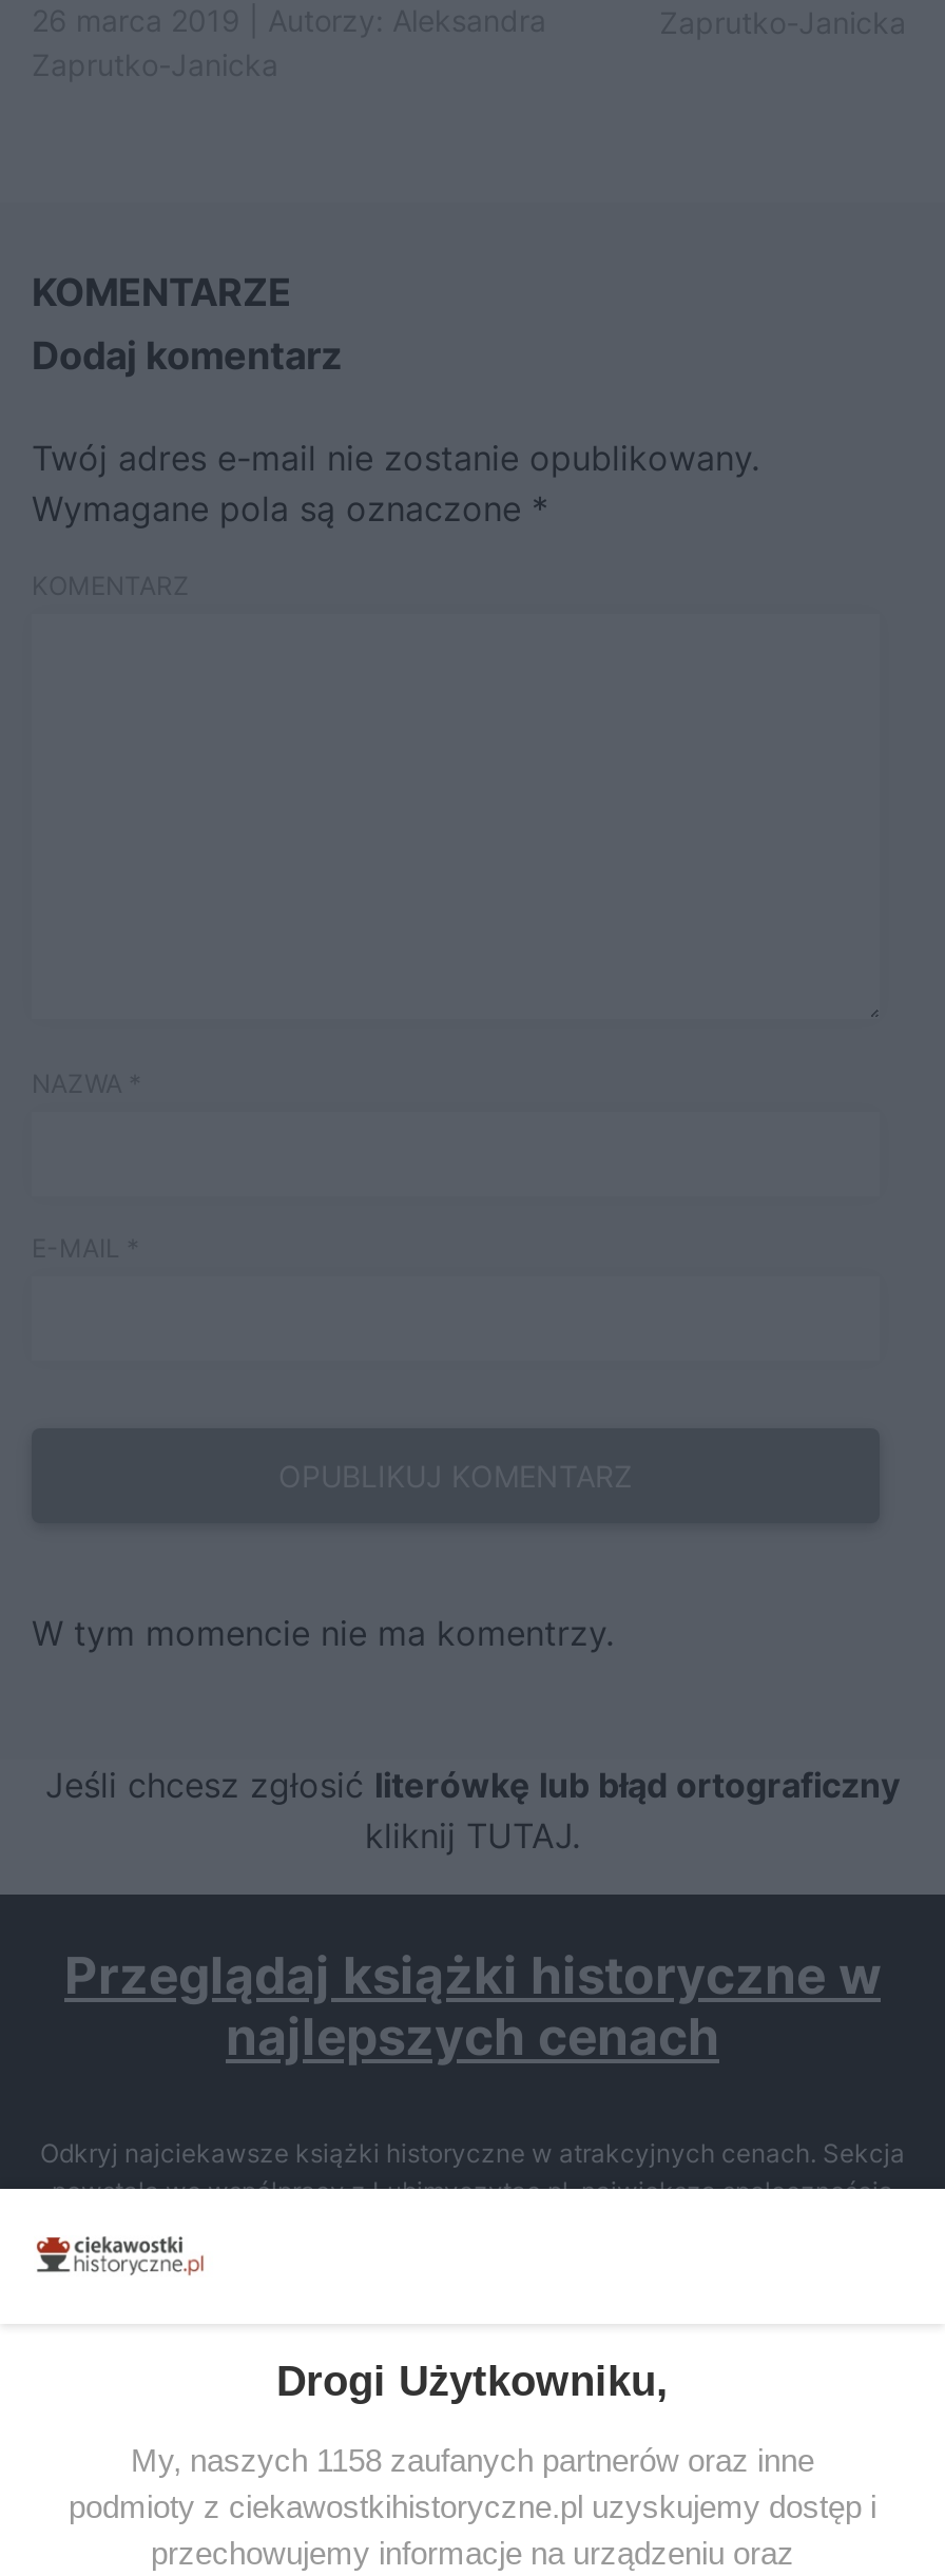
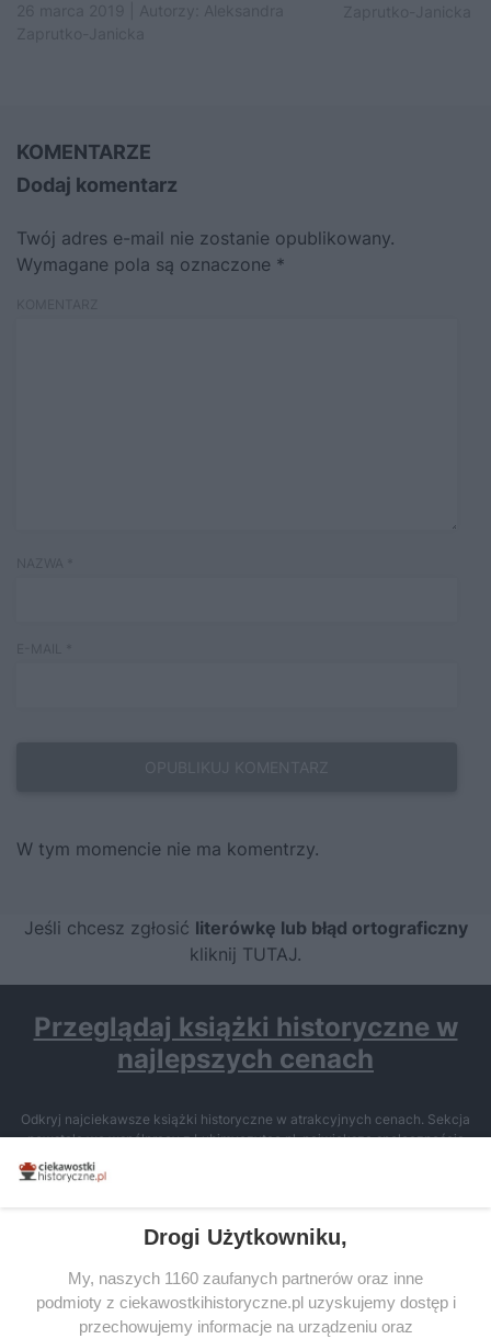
- My, naszych 1158 zaufanych partnerów oraz inne
+ My, naszych 1160 zaufanych partnerów oraz inne
